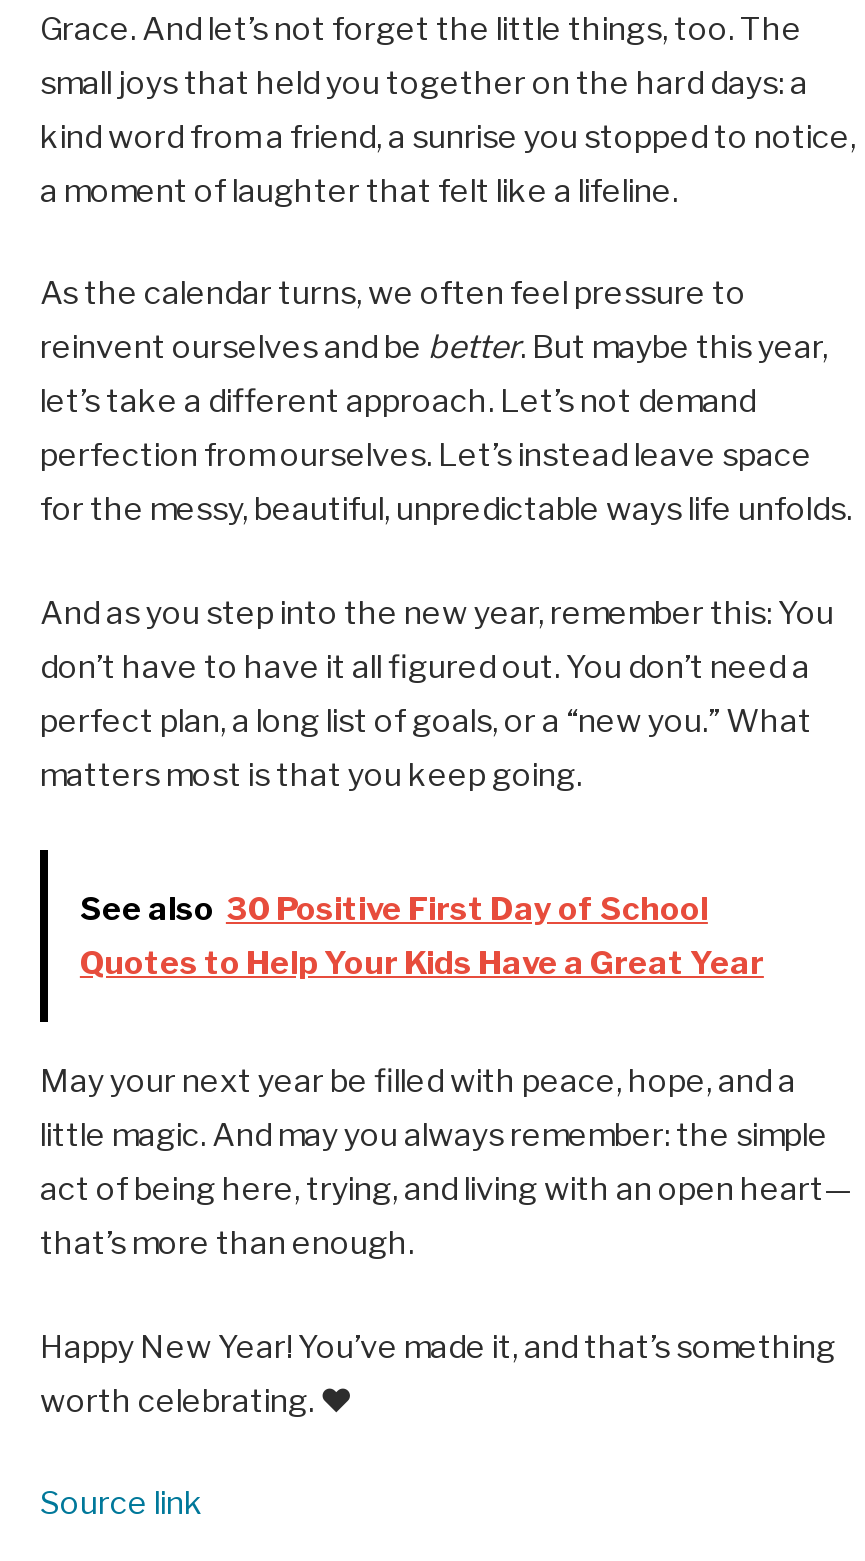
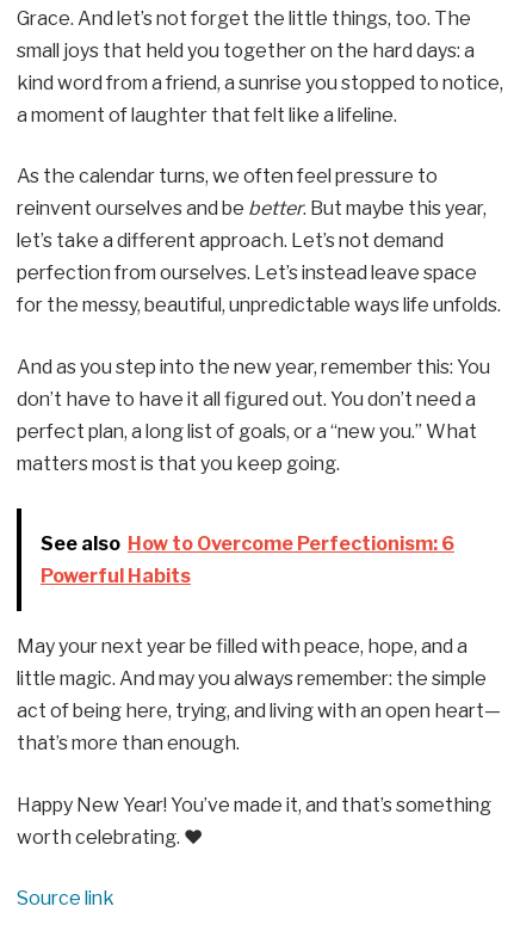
- See also 30 Positive First Day of School
- Quotes to Help Your Kids Have a Great Year
+ See also How to Overcome Perfectionism: 6
+ Powerful Habits
